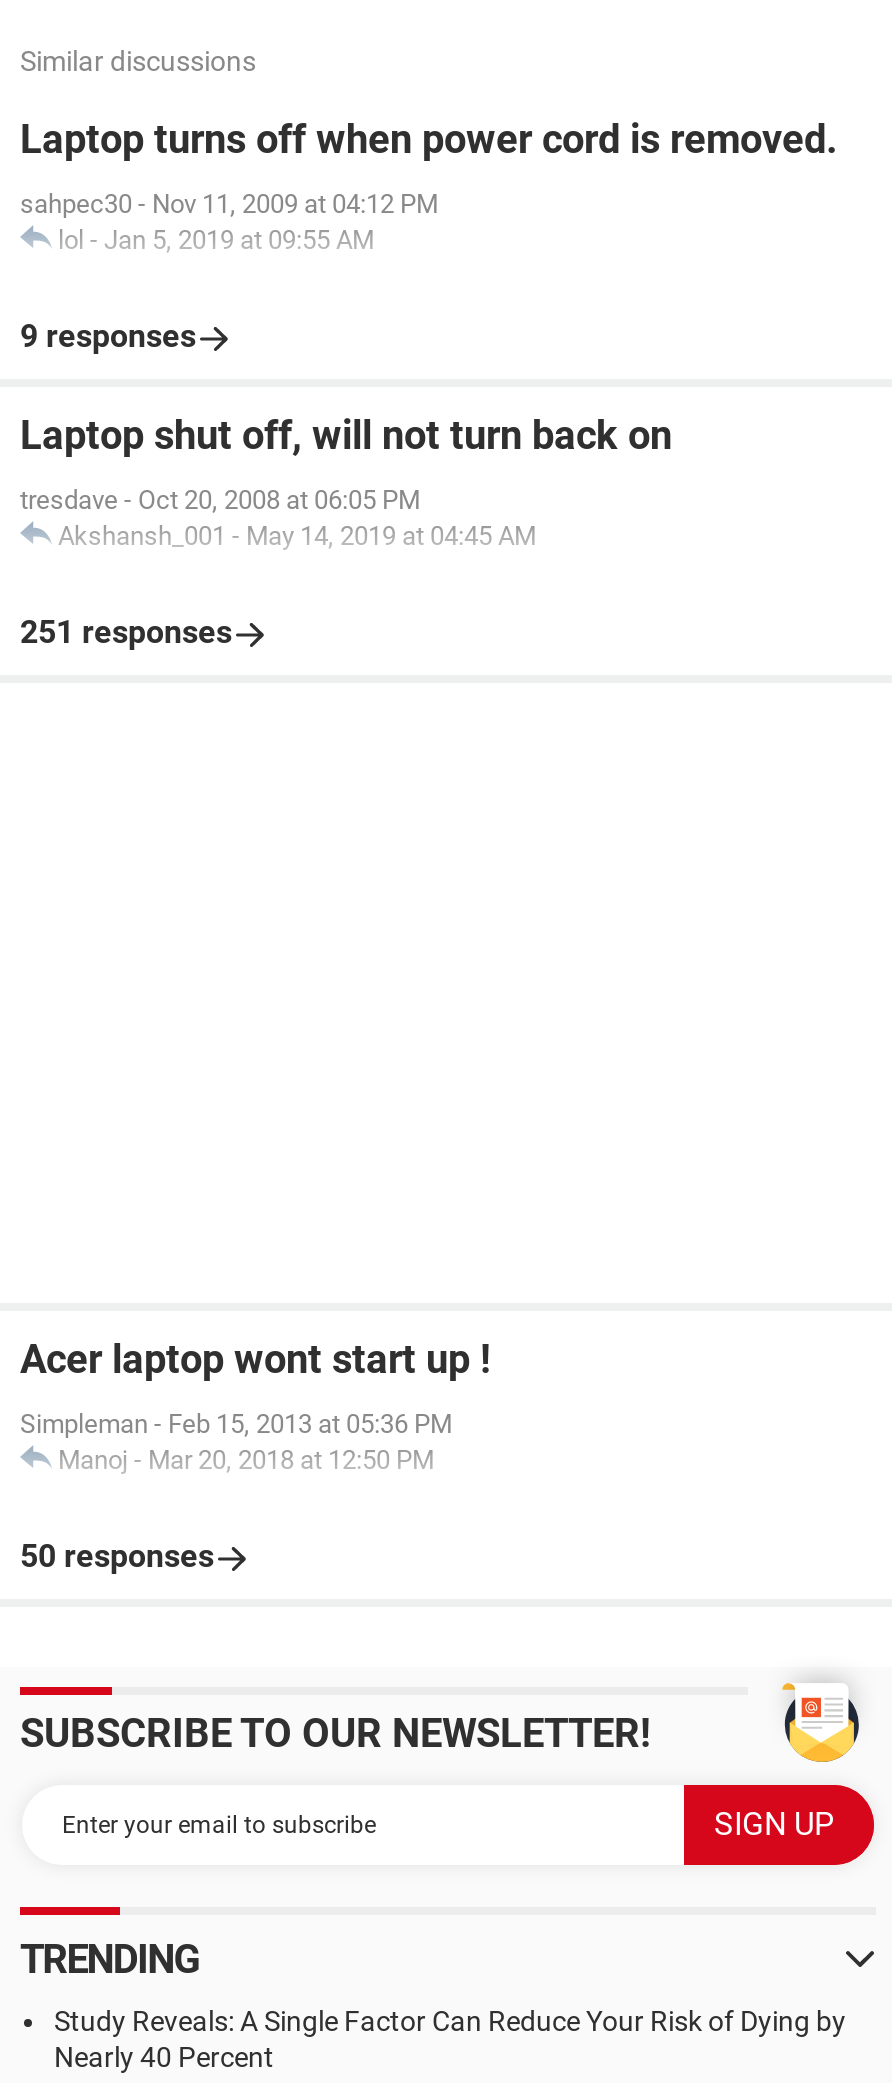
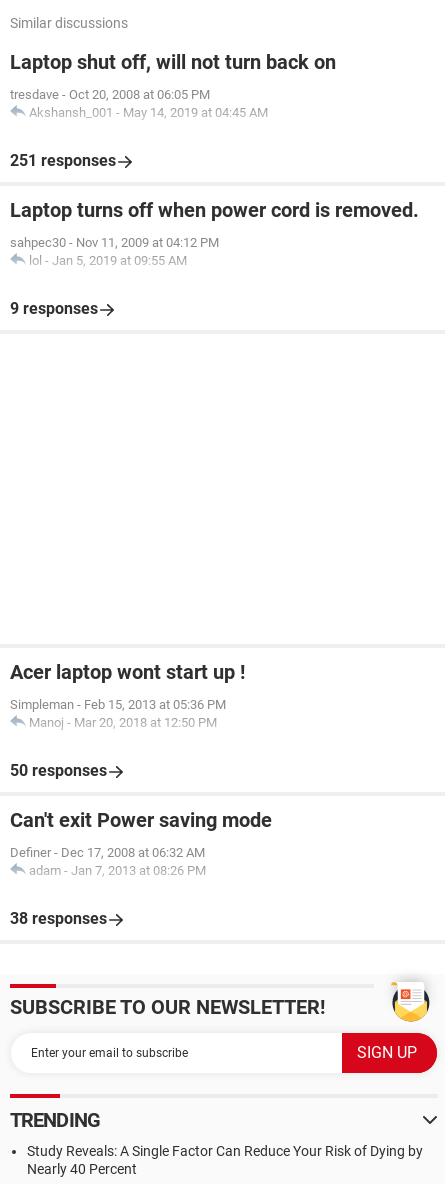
moved down: Laptop turns off when power cord is removed. | sahpec30 - Nov 11, 2009 at 04:12 PM | lol - Jan 5, 2019 at 09:55 AM | 9 responses

moved up: Laptop shut off, will not turn back on | tresdave - Oct 20, 2008 at 06:05 PM | Akshansh_001 - May 14, 2019 at 04:45 AM | 251 responses

+ Can't exit Power saving mode
+ Definer - Dec 17, 2008 at 06:32 AM
+ adam - Jan 7, 2013 at 08:26 PM
+ 38 responses
